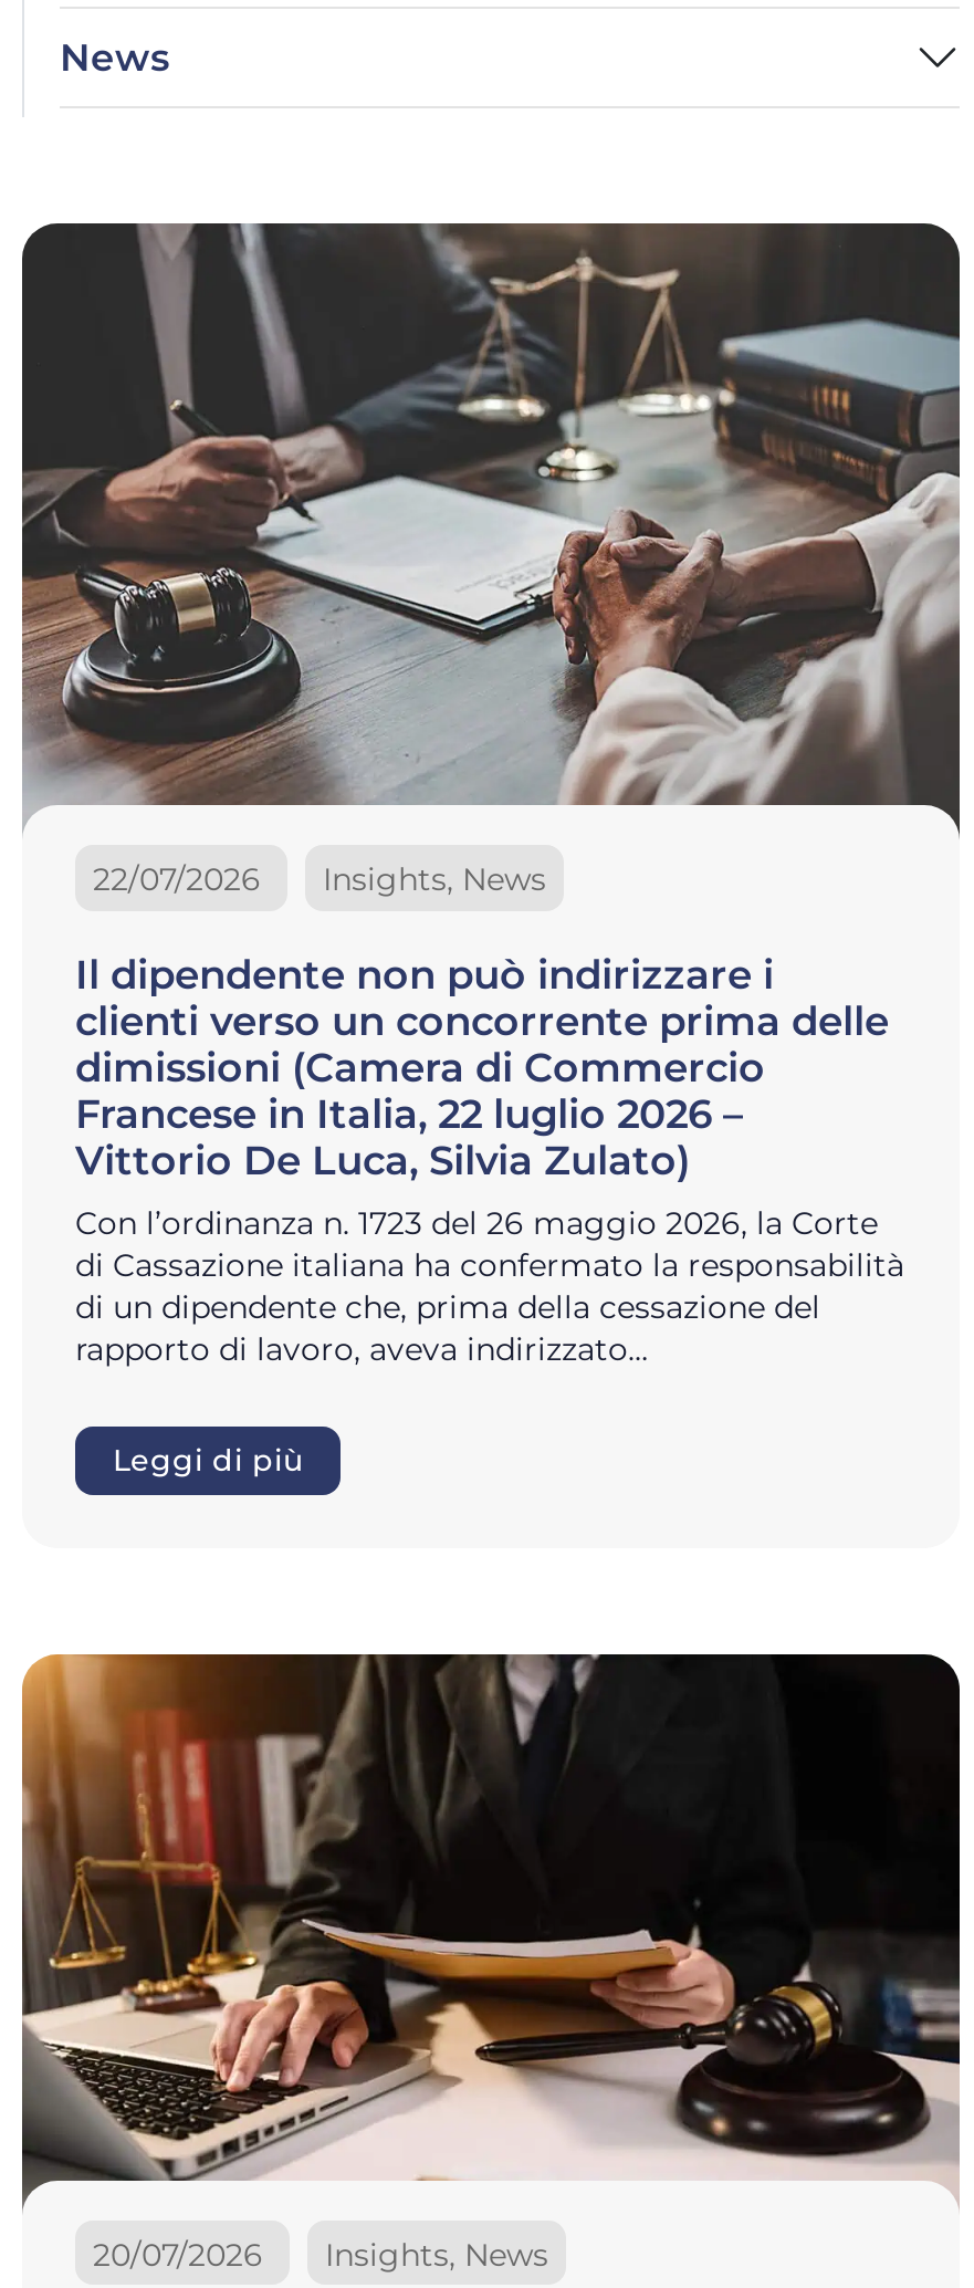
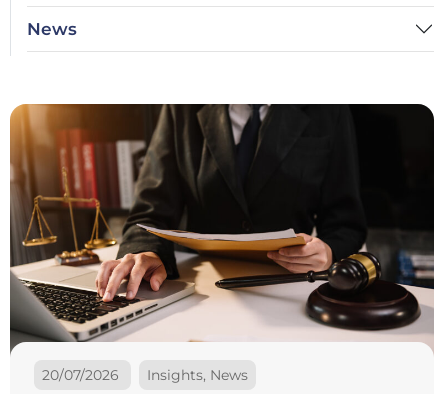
- [image]
- 22/07/2026
- Insights, News
- Il dipendente non può indirizzare i
- clienti verso un concorrente prima delle
- dimissioni (Camera di Commercio
- Francese in Italia, 22 luglio 2026 –
- Vittorio De Luca, Silvia Zulato)
- Con l’ordinanza n. 1723 del 26 maggio 2026, la Corte
- di Cassazione italiana ha confermato la responsabilità
- di un dipendente che, prima della cessazione del
- rapporto di lavoro, aveva indirizzato…
- Leggi di più
